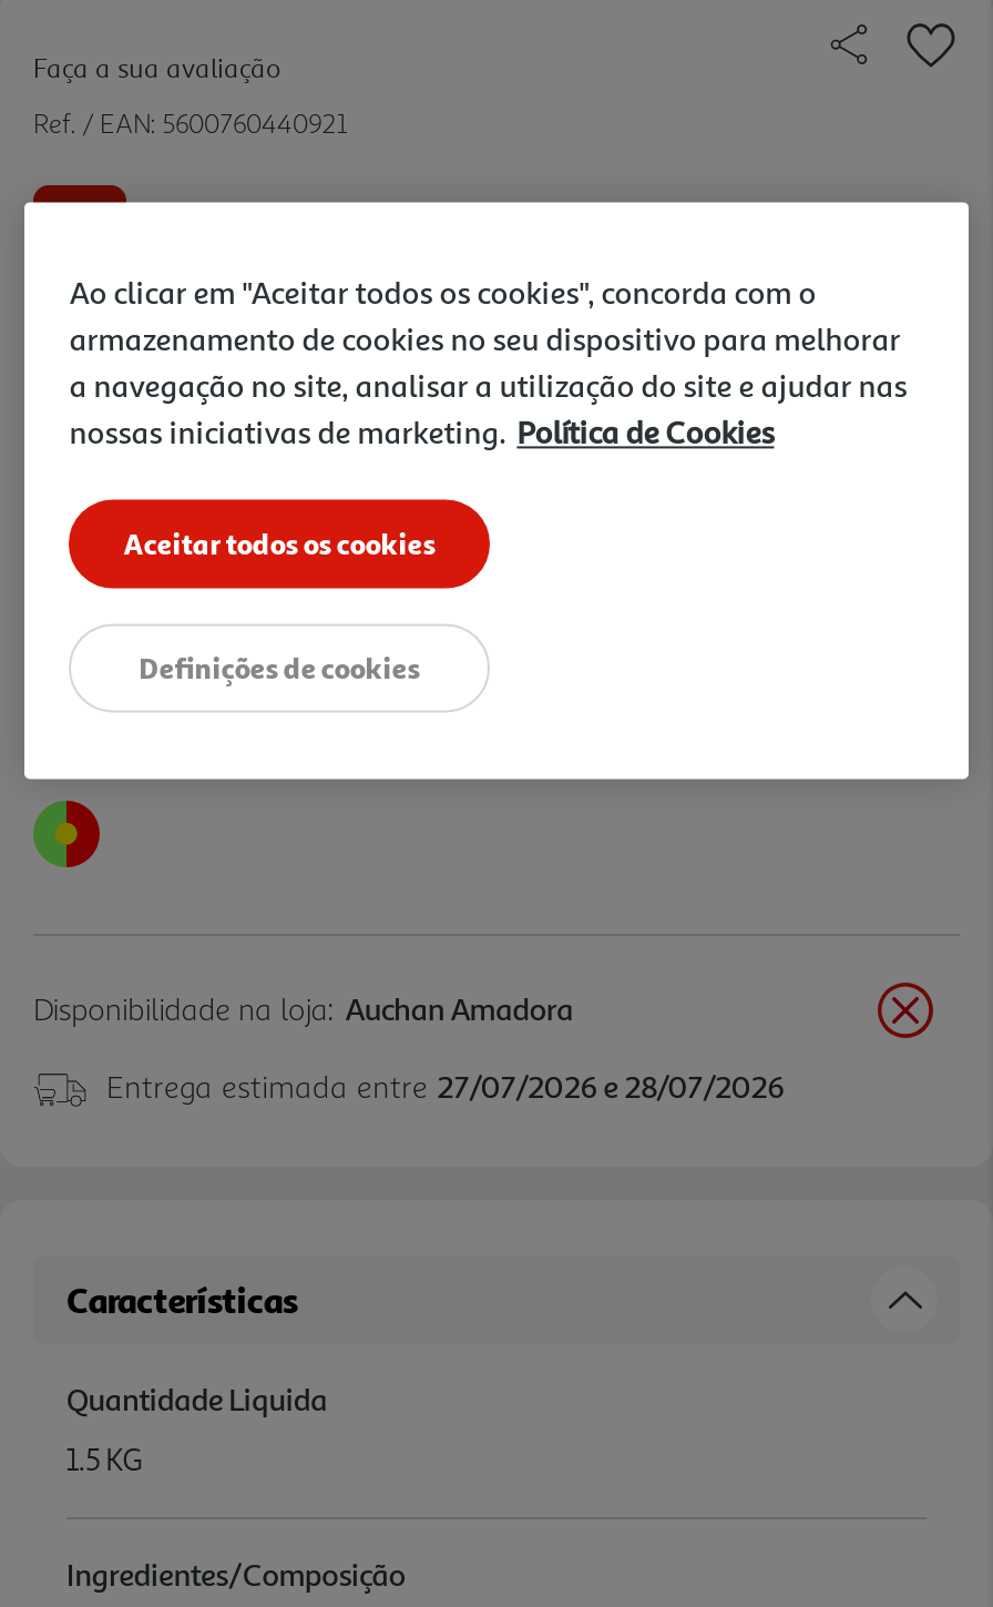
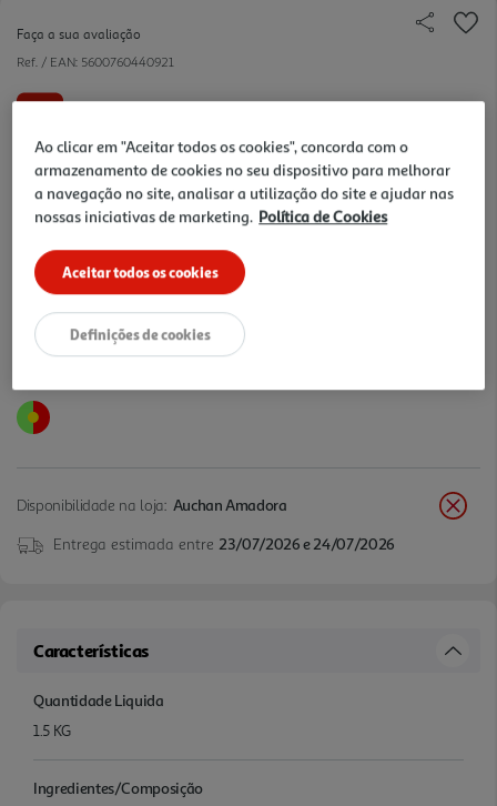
- Entrega estimada entre 27/07/2026 e 28/07/2026
+ Entrega estimada entre 23/07/2026 e 24/07/2026
